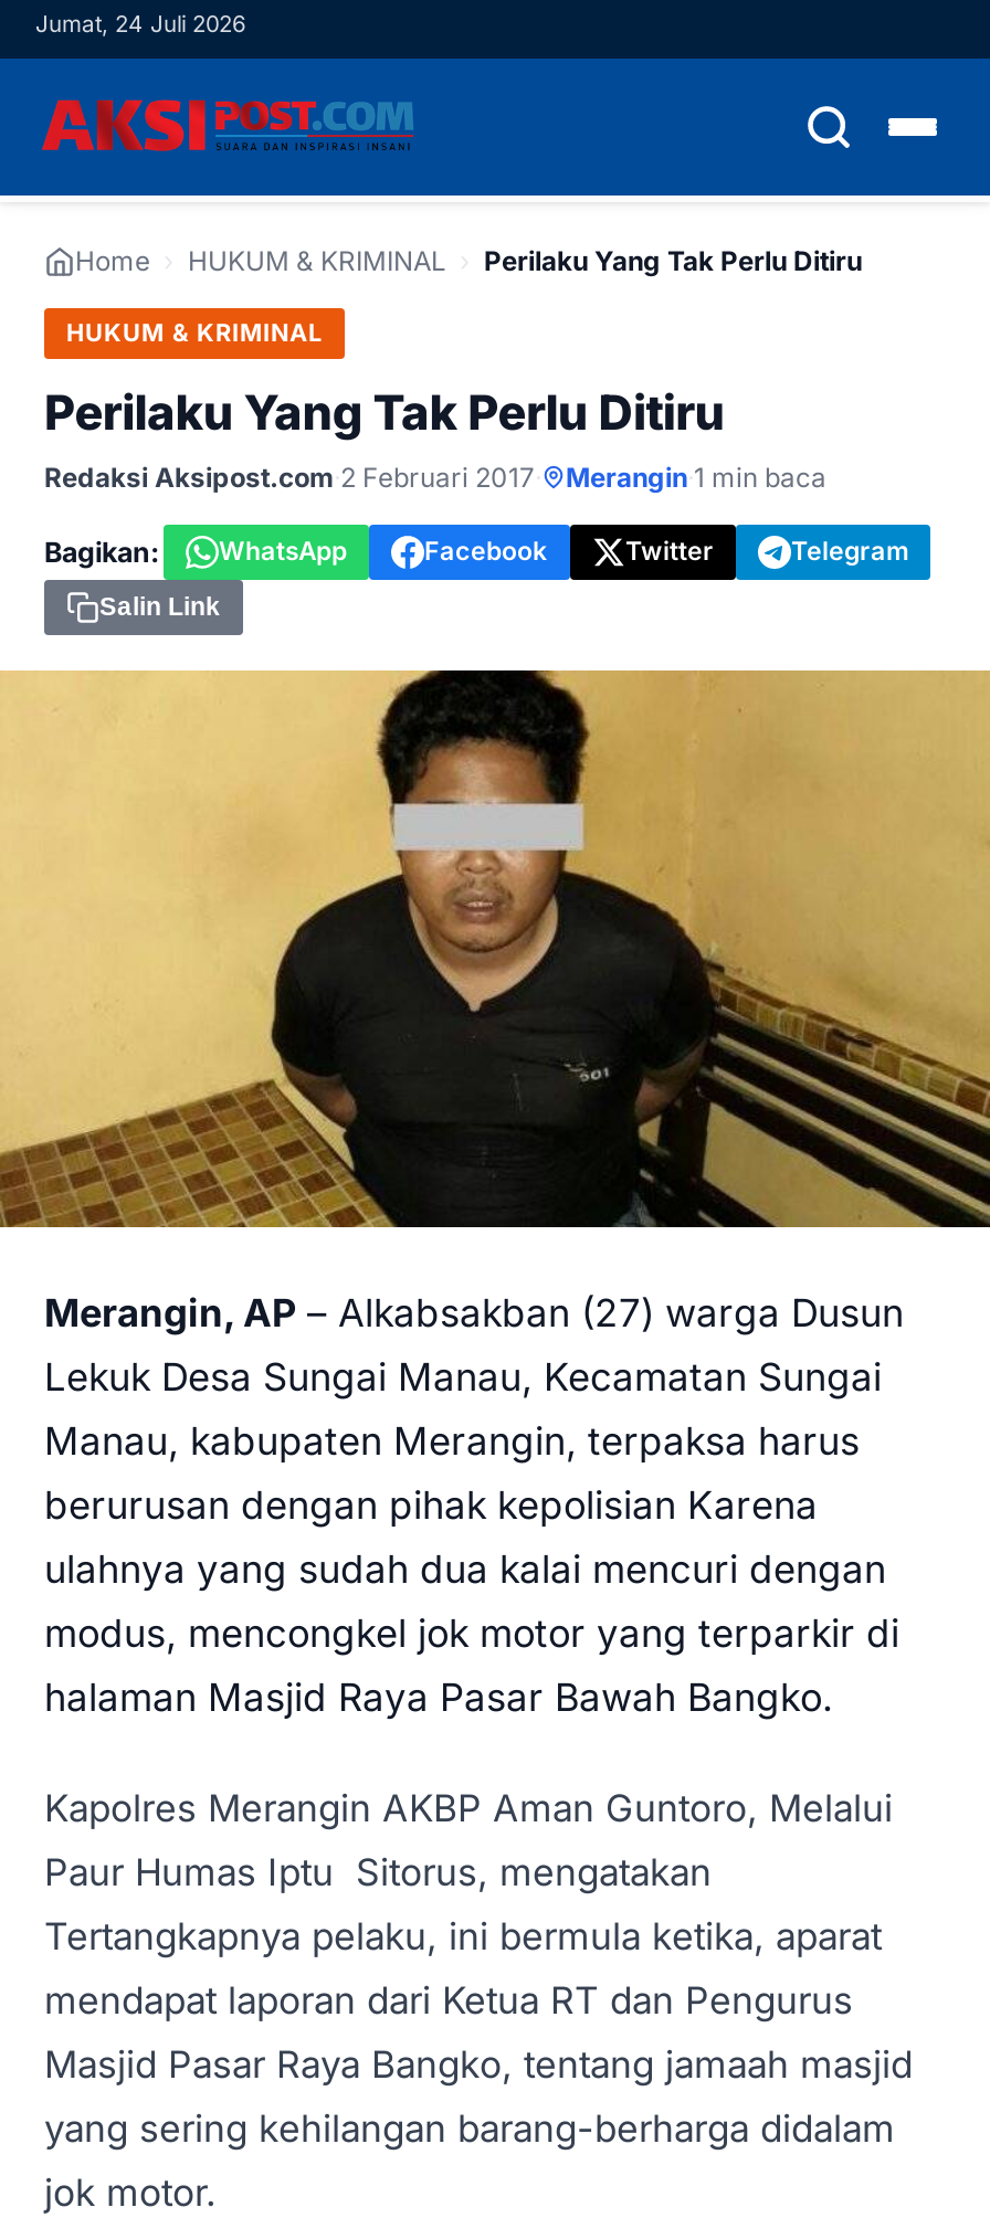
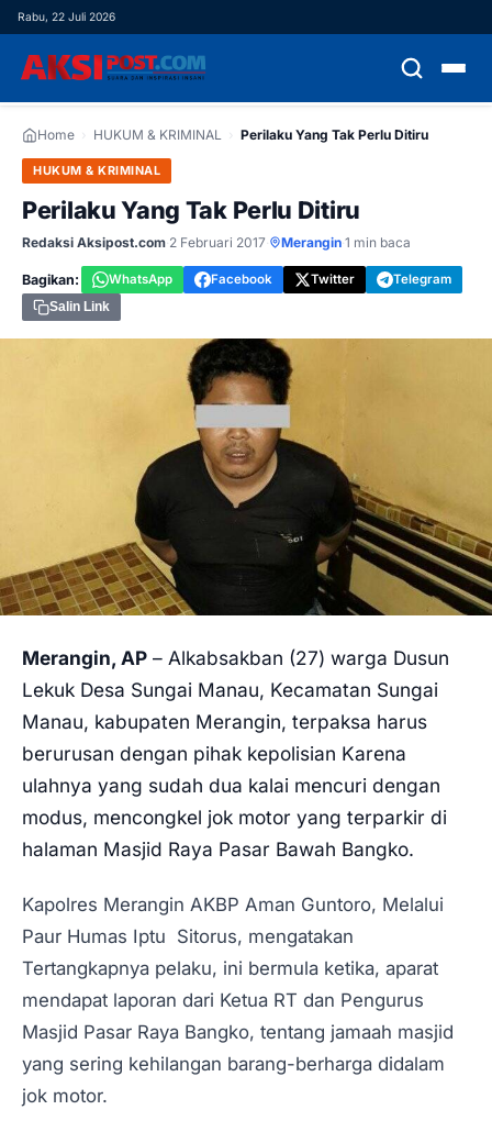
- Jumat, 24 Juli 2026
+ Rabu, 22 Juli 2026
